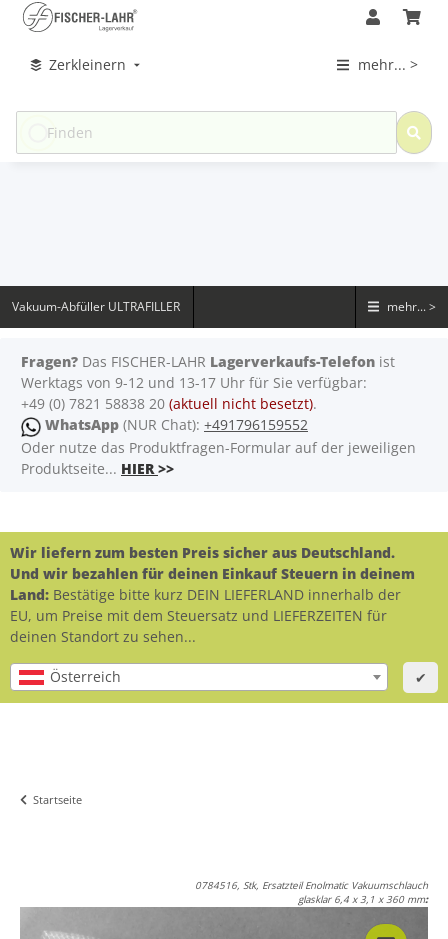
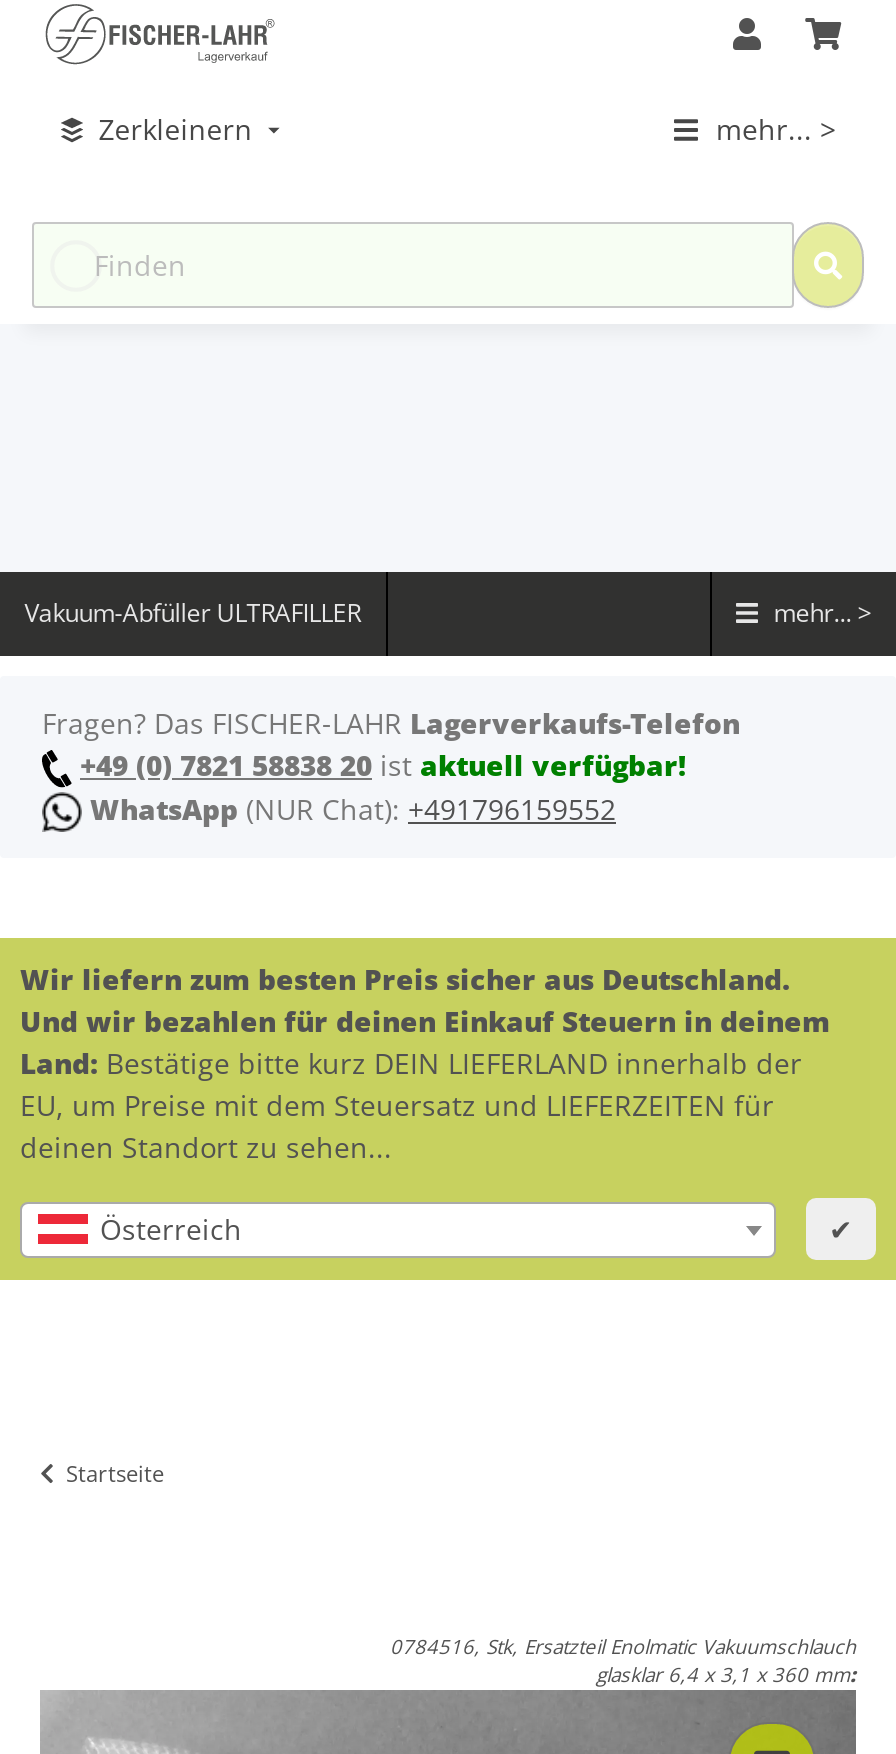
- Fragen? Das FISCHER-LAHR Lagerverkaufs-Telefon ist
- Werktags von 9-12 und 13-17 Uhr für Sie verfügbar:
- +49 (0) 7821 58838 20 (aktuell nicht besetzt).
+ Fragen? Das FISCHER-LAHR Lagerverkaufs-Telefon
+ +49 (0) 7821 58838 20 ist aktuell verfügbar!

- Oder nutze das Produktfragen-Formular auf der jeweiligen
- Produktseite... HIER >>
